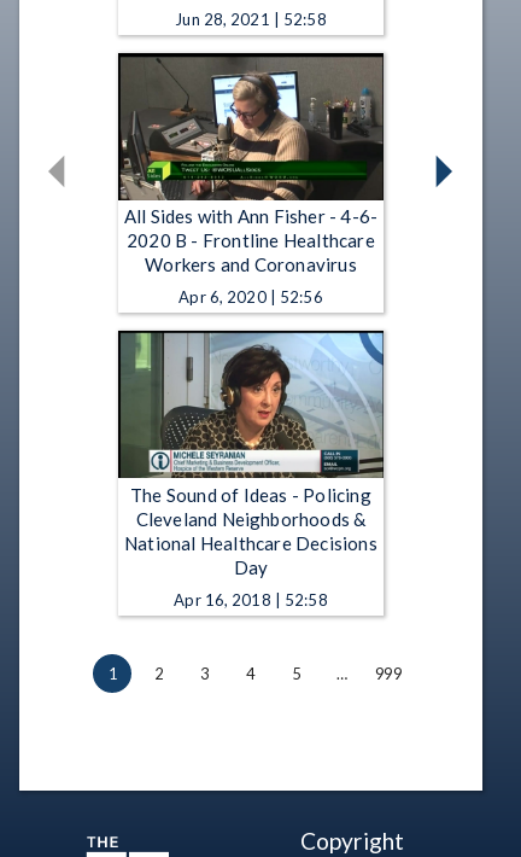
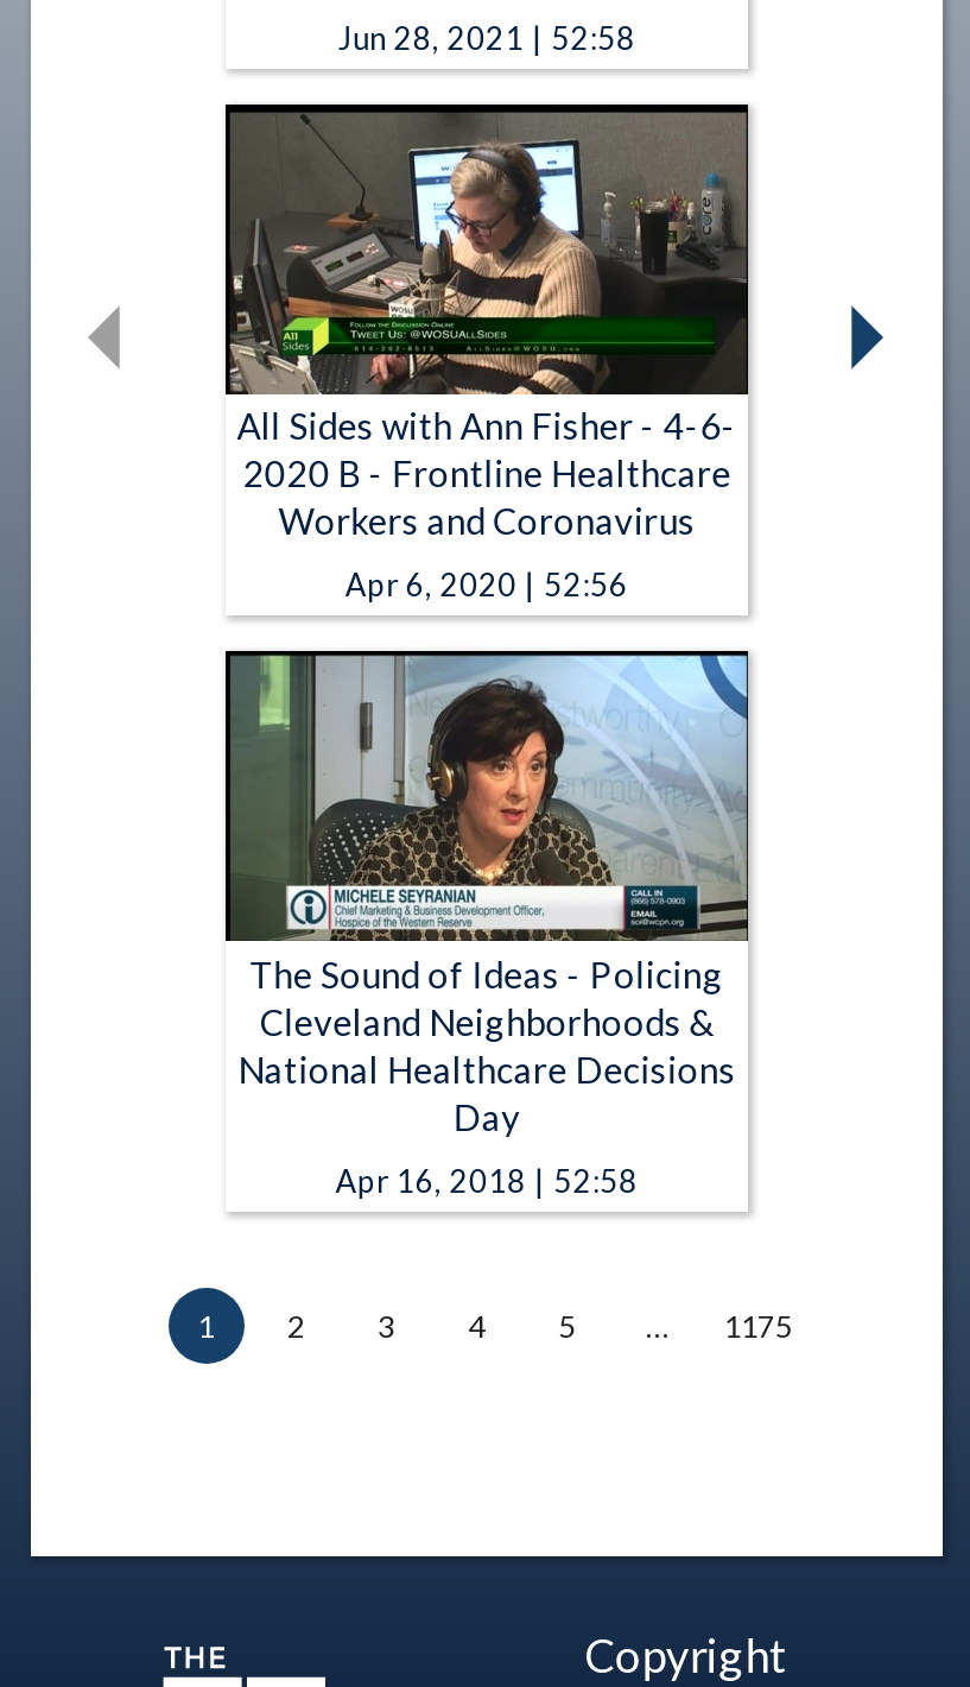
- 999
+ 1175
